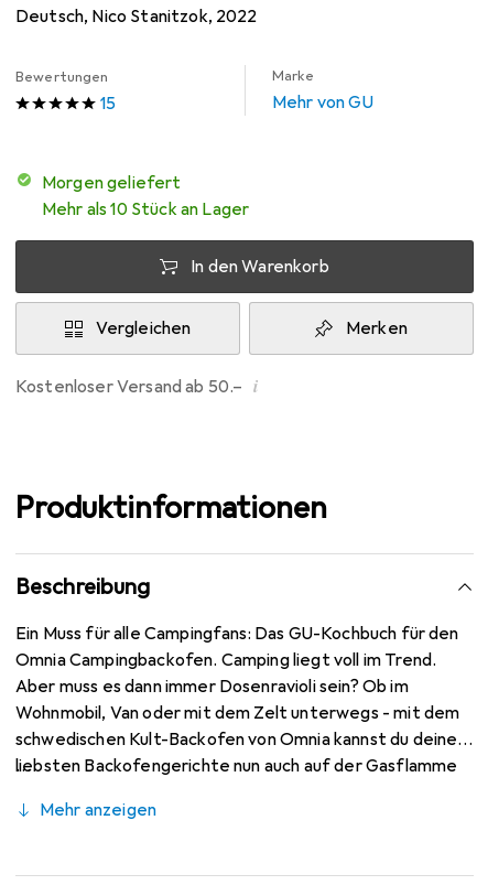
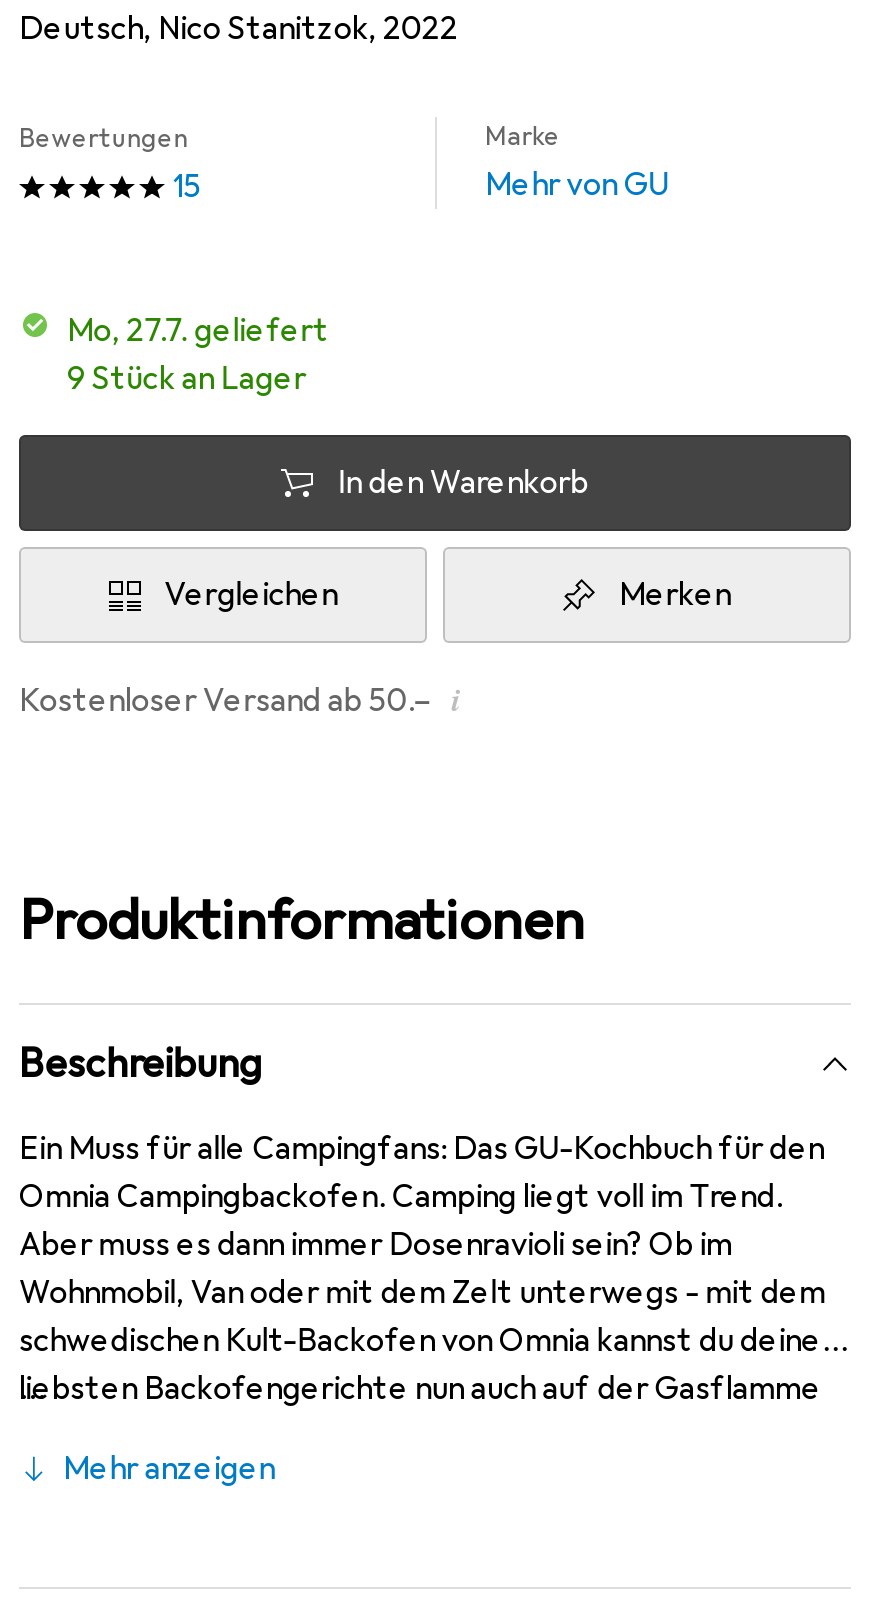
- morgen geliefert
- Mehr als 10 Stück an Lager
+ Mo, 27.7. geliefert
+ 9 Stück an Lager
